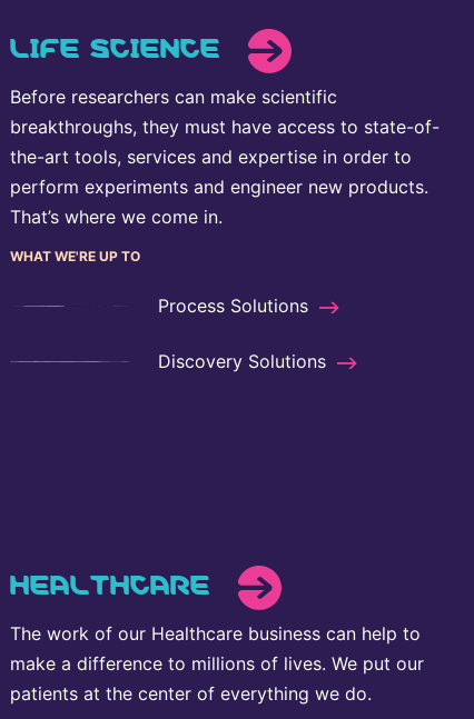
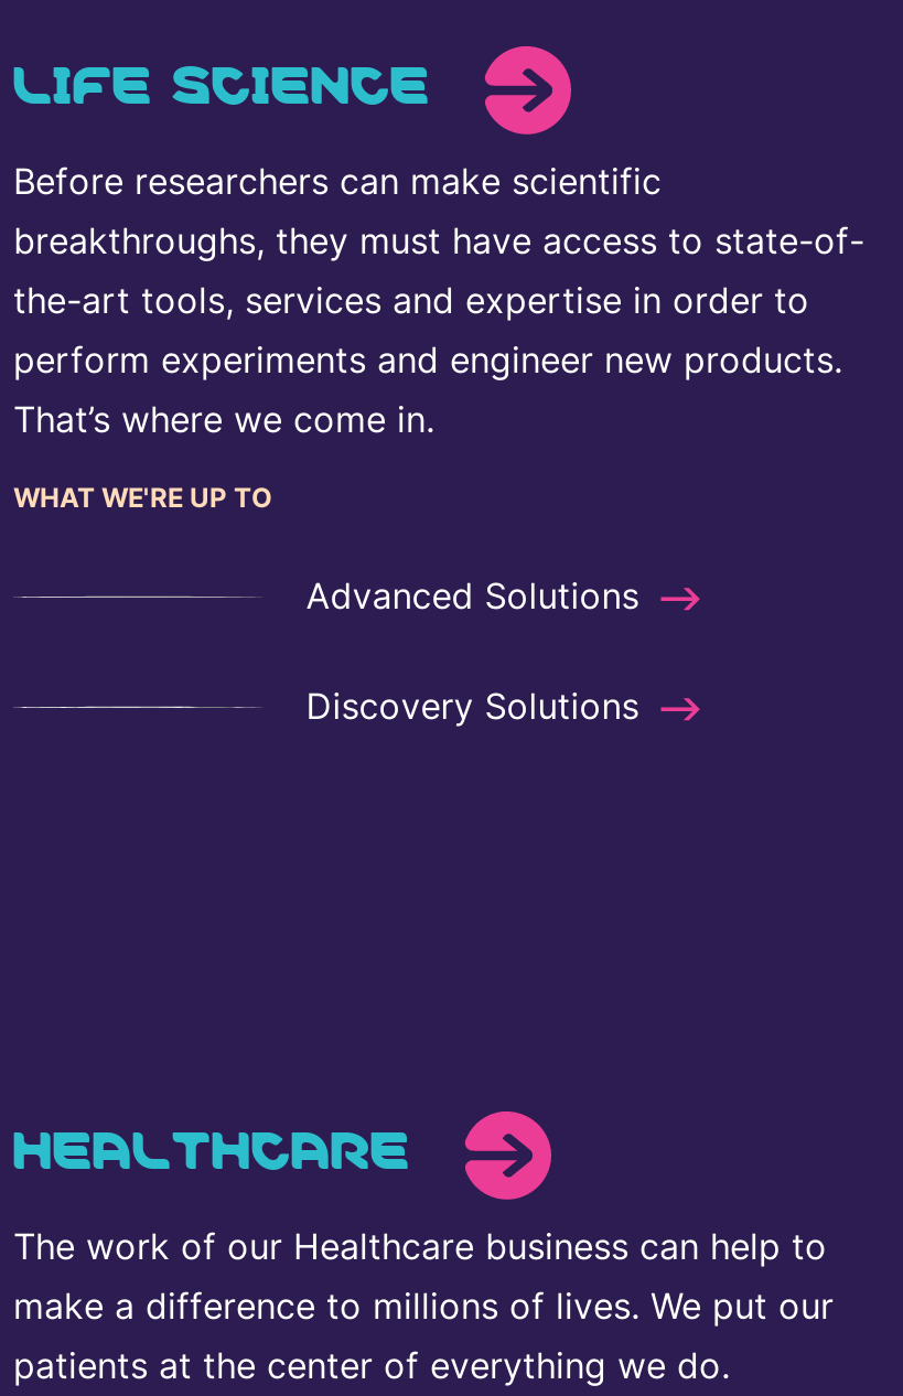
- Process Solutions
+ Advanced Solutions
